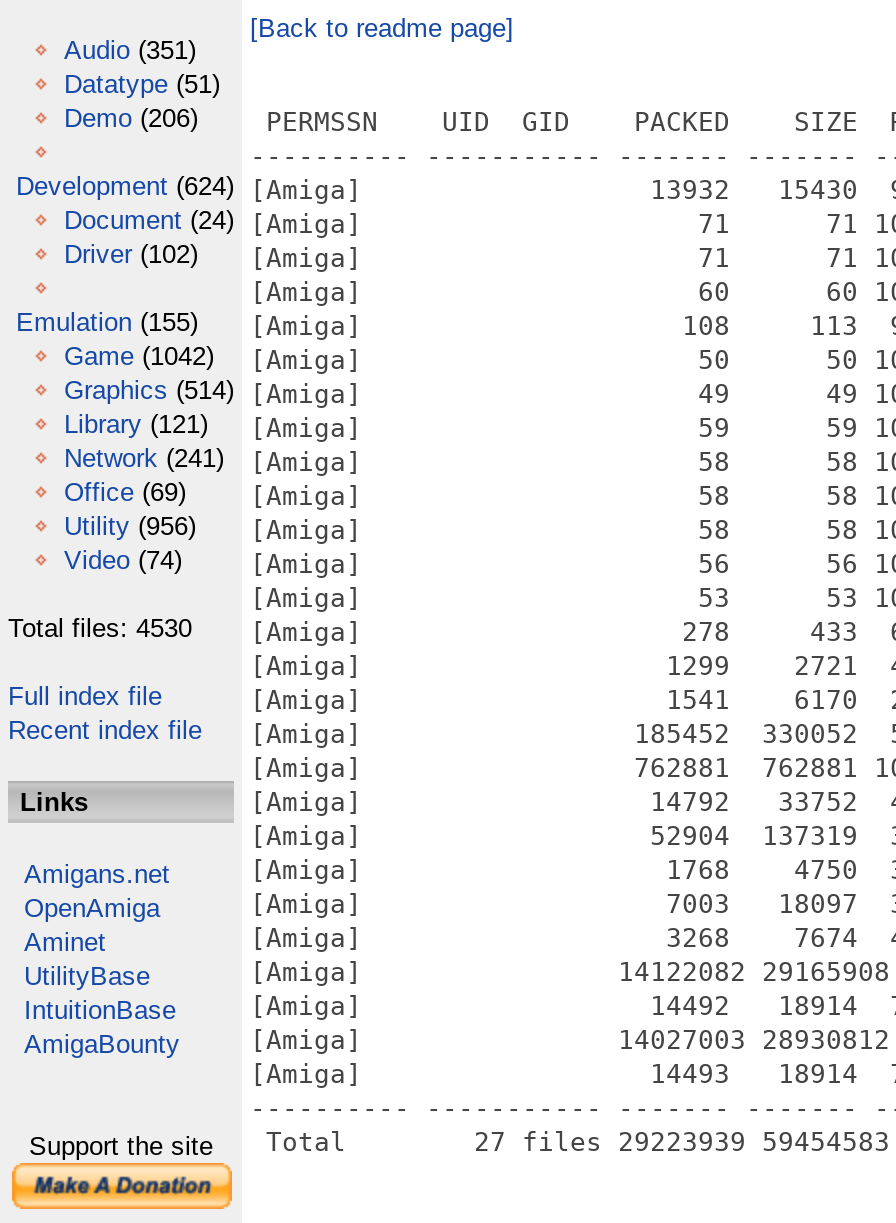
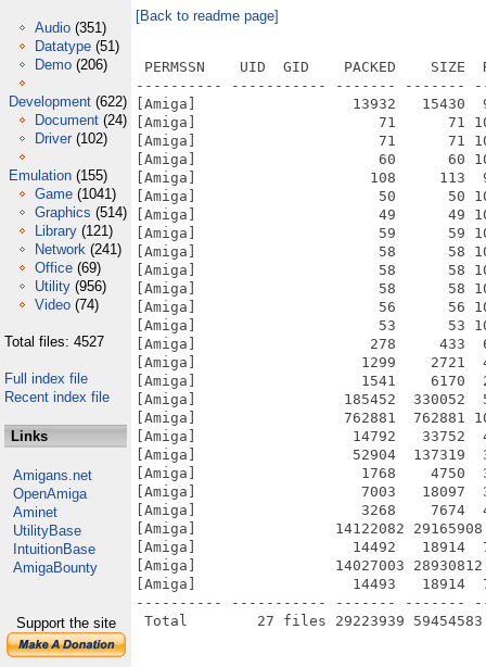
- Development (624)
+ Development (622)

- Game (1042)
+ Game (1041)

- Total files: 4530
+ Total files: 4527
